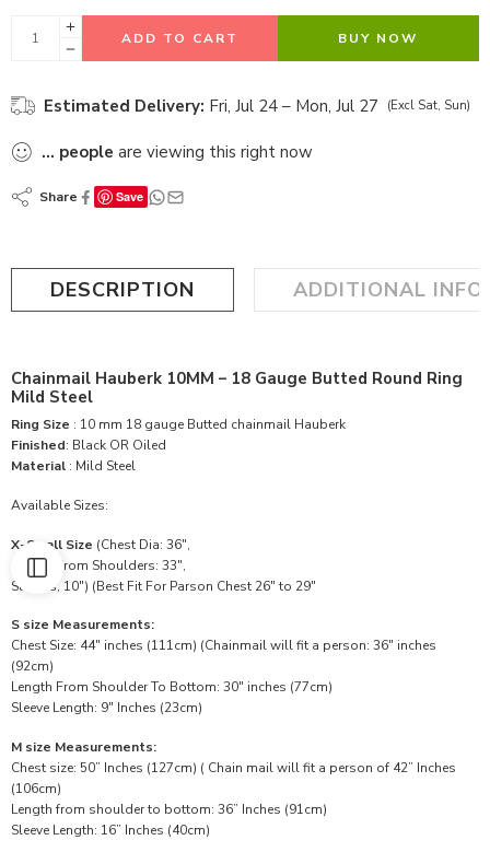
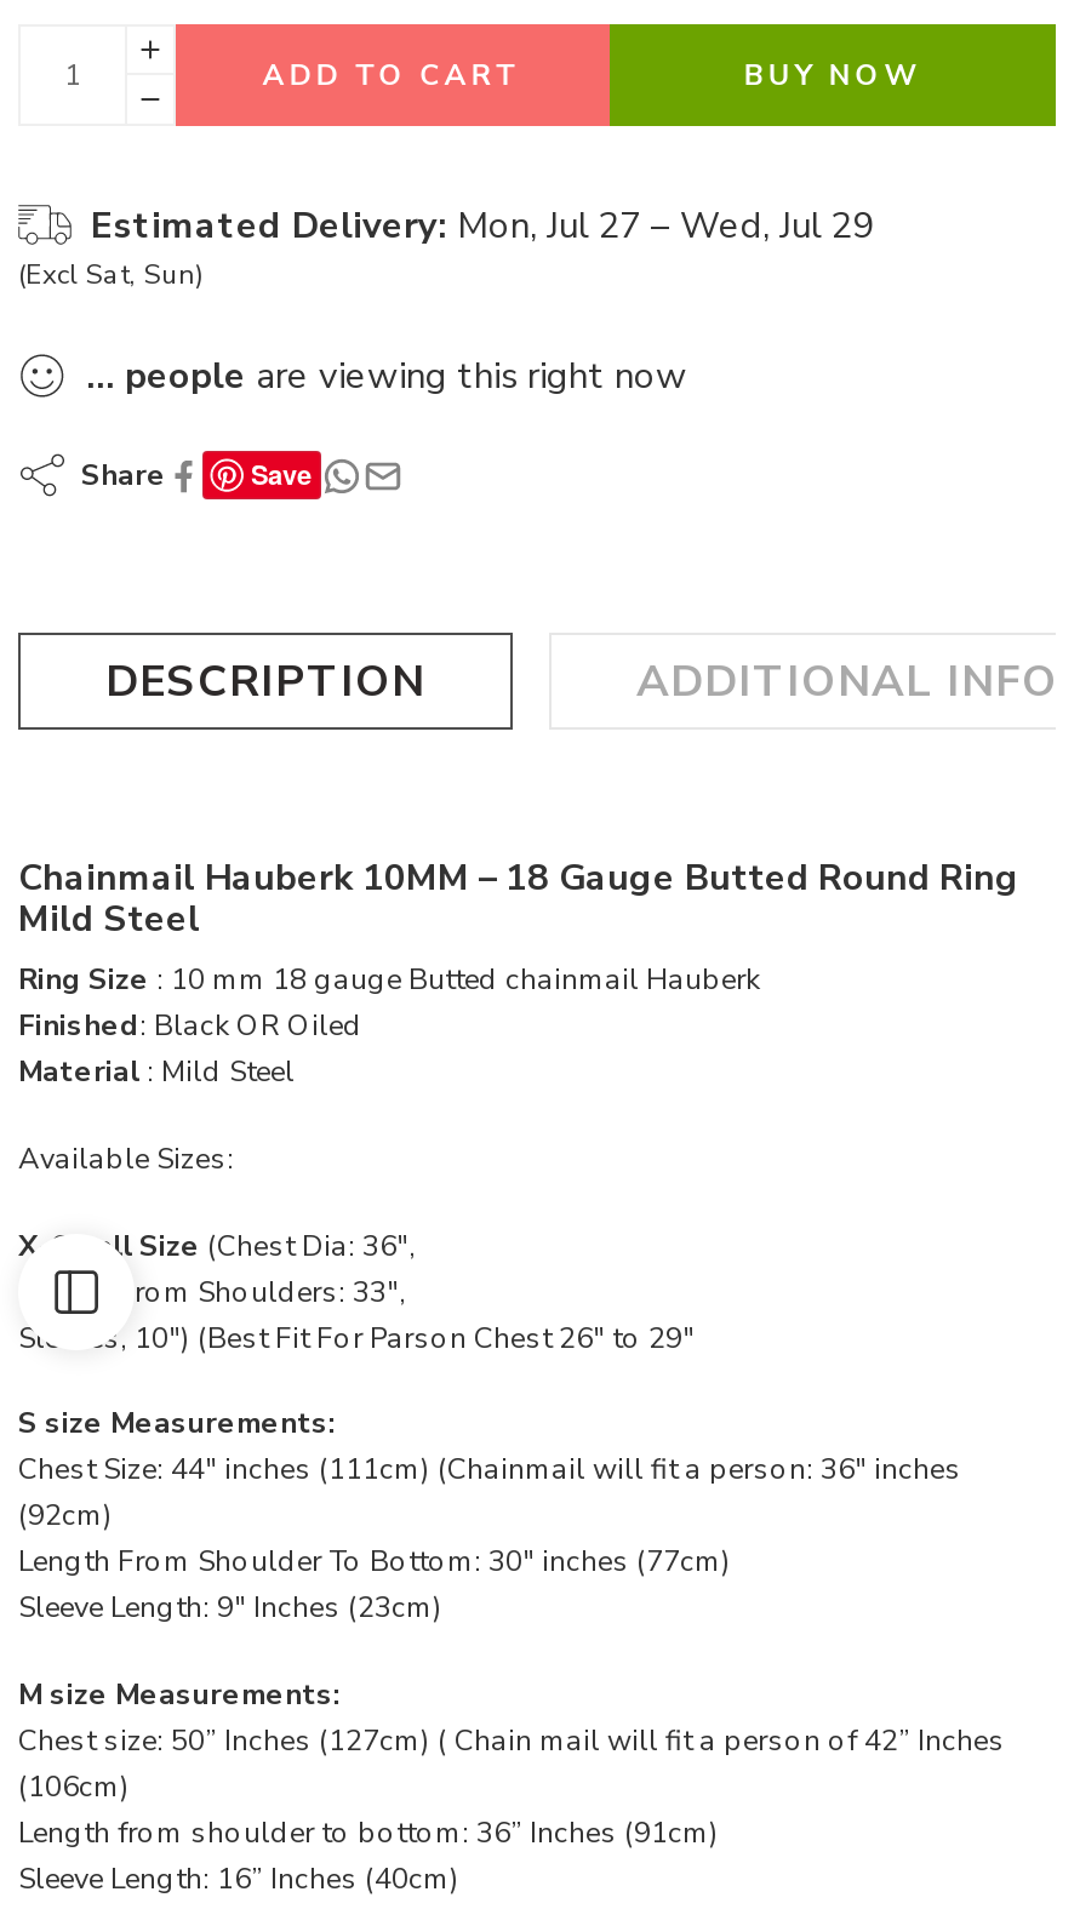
- Estimated Delivery: Fri, Jul 24 – Mon, Jul 27 (Excl Sat, Sun)
+ Estimated Delivery: Mon, Jul 27 – Wed, Jul 29
+ (Excl Sat, Sun)
